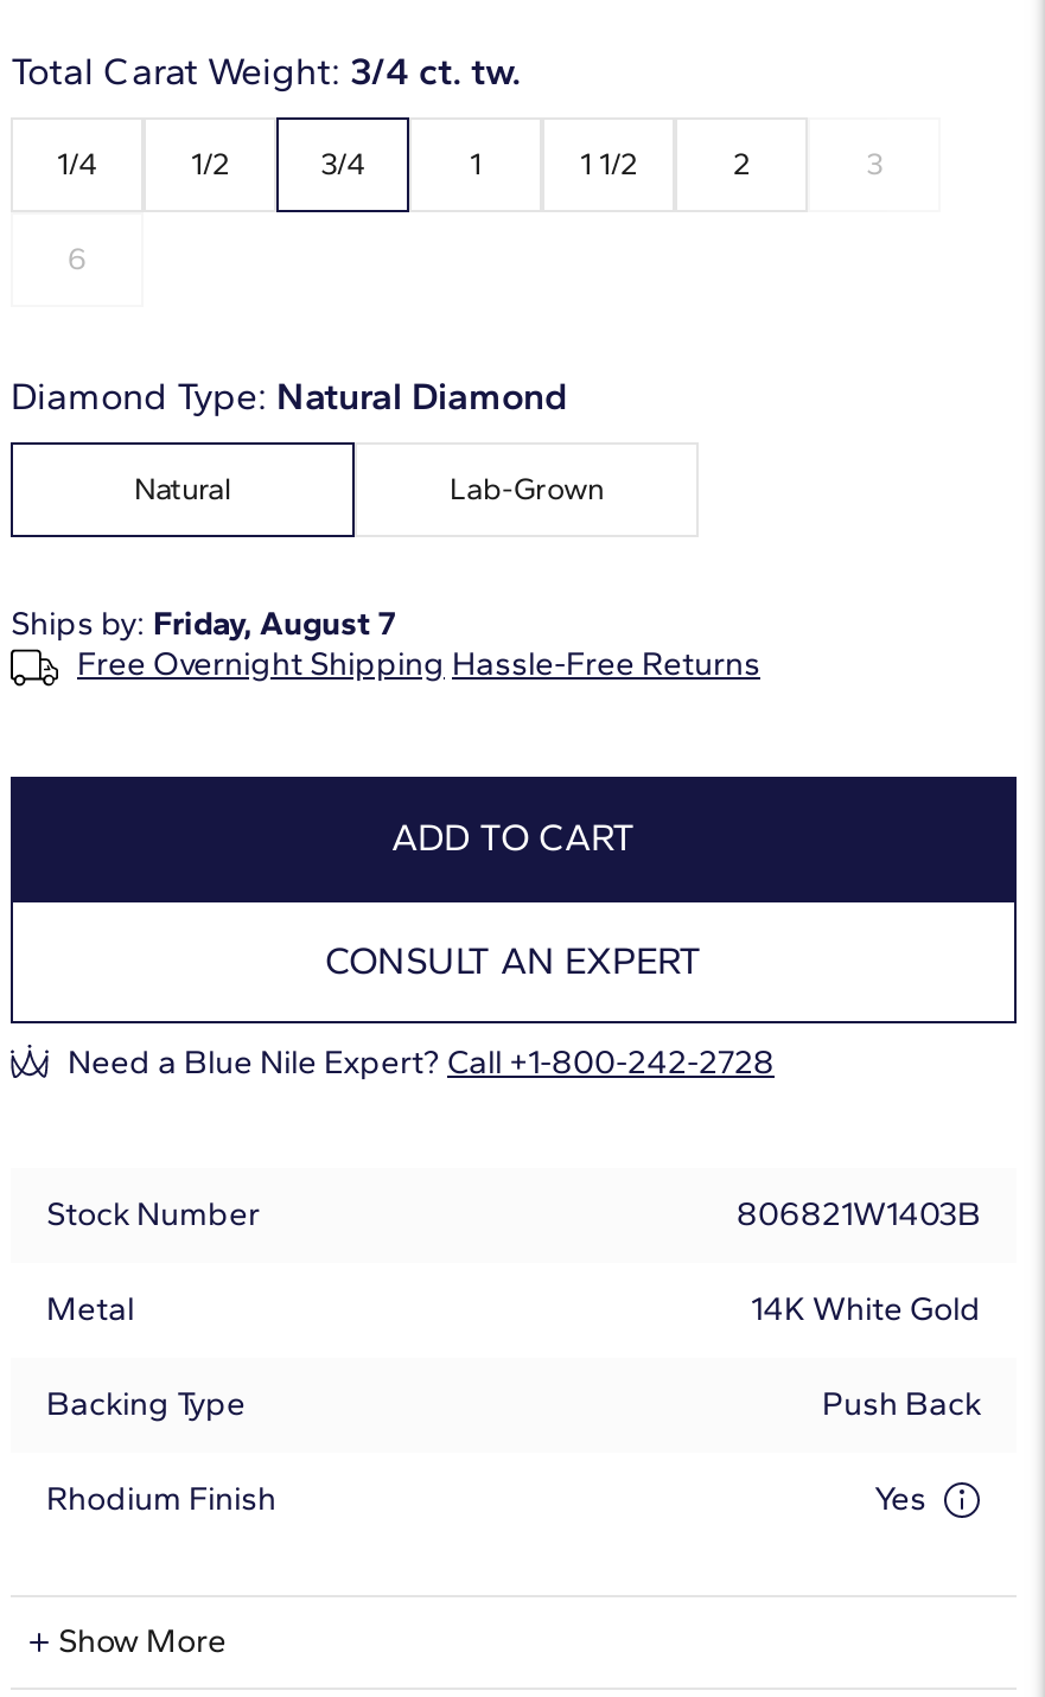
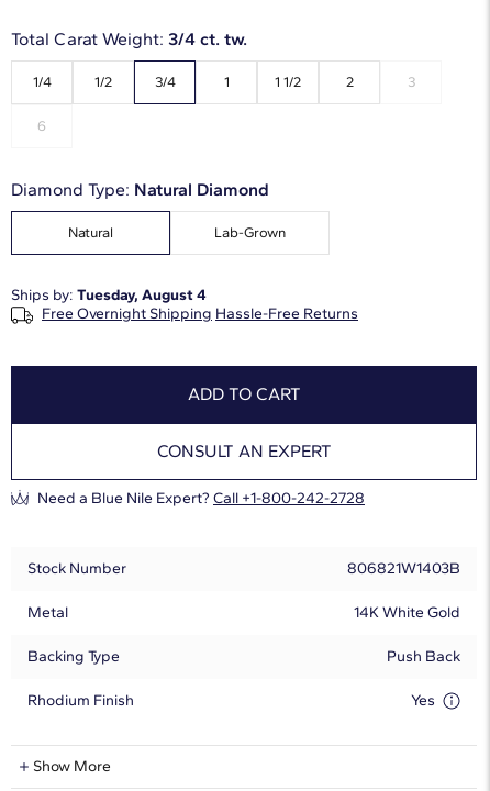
- Ships by: Friday, August 7
+ Ships by: Tuesday, August 4
